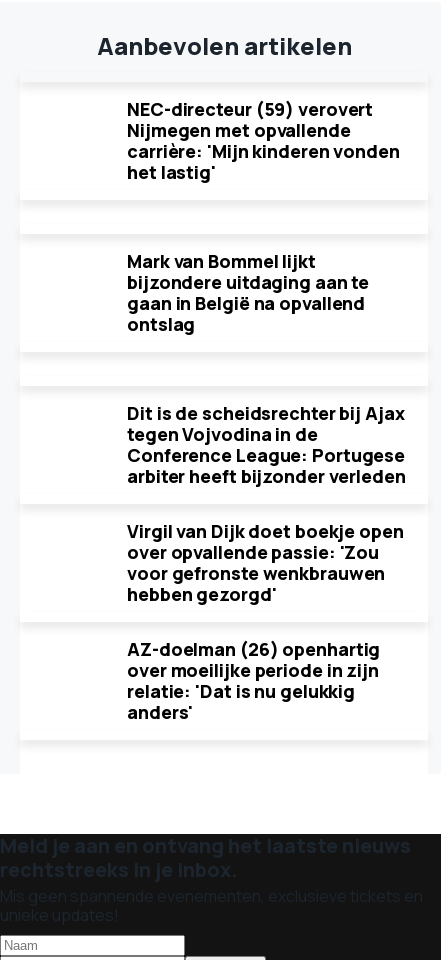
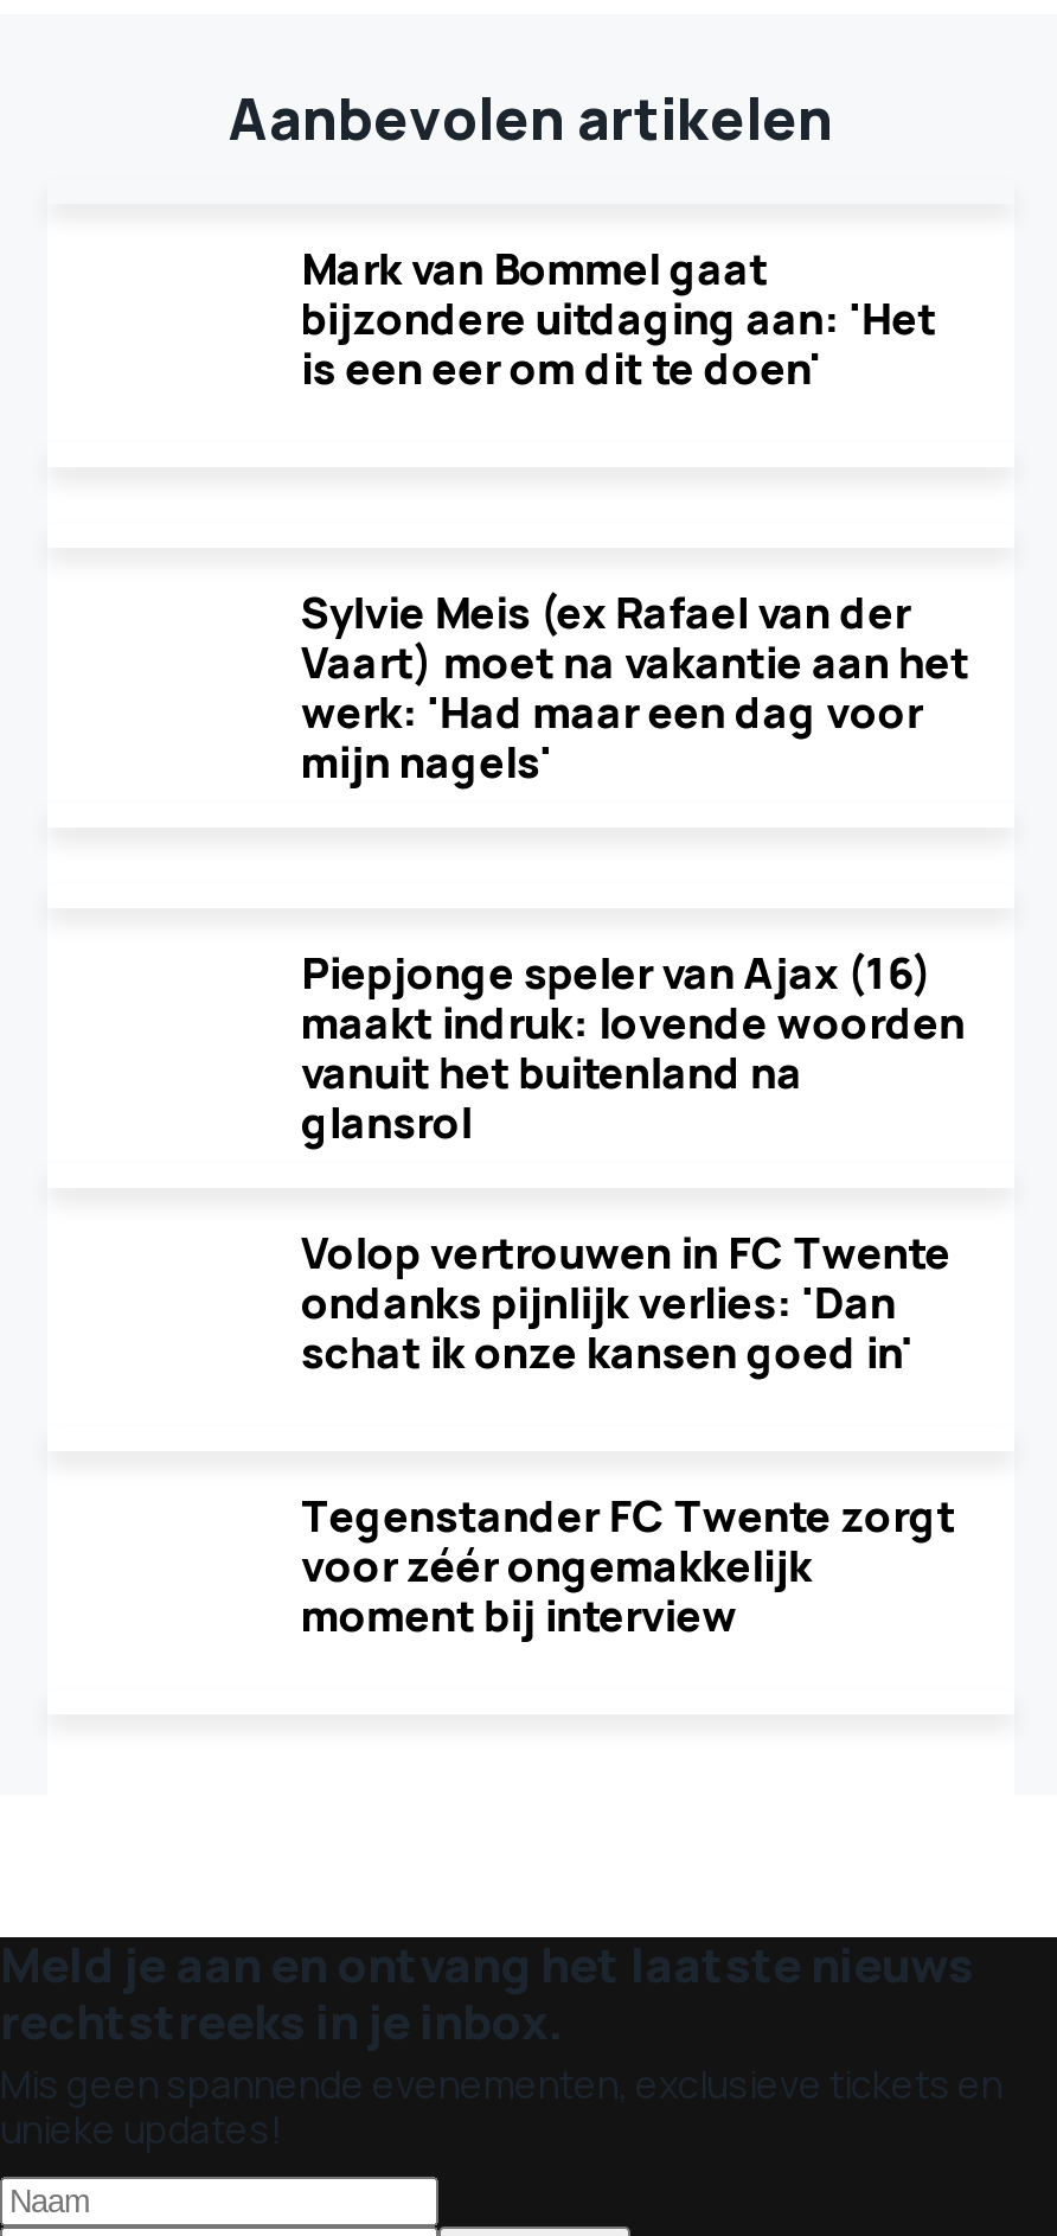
- NEC-directeur (59) verovert
- Nijmegen met opvallende
- carrière: 'Mijn kinderen vonden
- het lastig'
+ Mark van Bommel gaat
+ bijzondere uitdaging aan: 'Het
+ is een eer om dit te doen'

- Mark van Bommel lijkt
- bijzondere uitdaging aan te
- gaan in België na opvallend
- ontslag
+ Sylvie Meis (ex Rafael van der
+ Vaart) moet na vakantie aan het
+ werk: 'Had maar een dag voor
+ mijn nagels'

- Dit is de scheidsrechter bij Ajax
- tegen Vojvodina in de
- Conference League: Portugese
- arbiter heeft bijzonder verleden
+ Piepjonge speler van Ajax (16)
+ maakt indruk: lovende woorden
+ vanuit het buitenland na
+ glansrol

- Virgil van Dijk doet boekje open
- over opvallende passie: 'Zou
- voor gefronste wenkbrauwen
- hebben gezorgd'
+ Volop vertrouwen in FC Twente
+ ondanks pijnlijk verlies: 'Dan
+ schat ik onze kansen goed in'

- AZ-doelman (26) openhartig
- over moeilijke periode in zijn
- relatie: 'Dat is nu gelukkig
- anders'
+ Tegenstander FC Twente zorgt
+ voor zéér ongemakkelijk
+ moment bij interview
